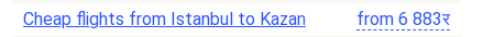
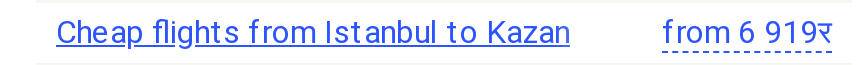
- from 6 883र
+ from 6 919र
